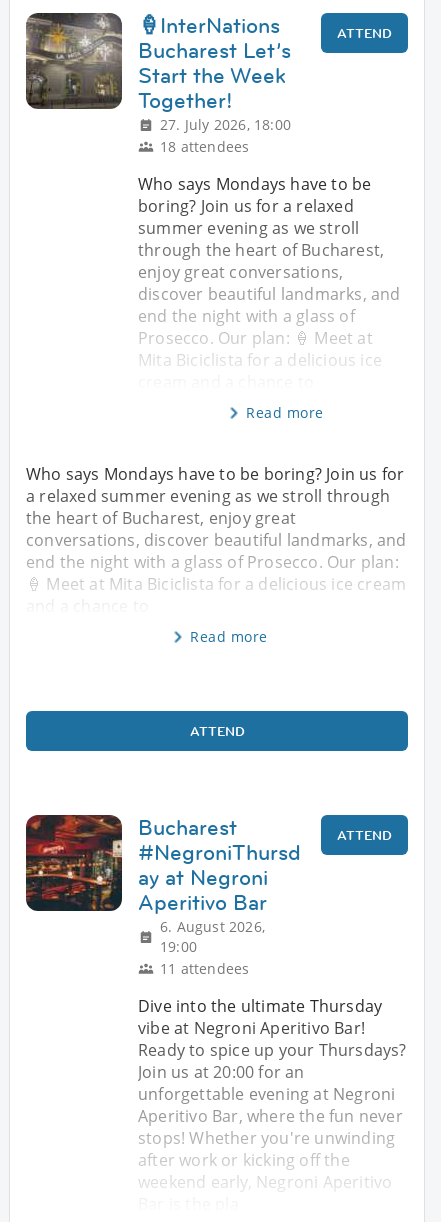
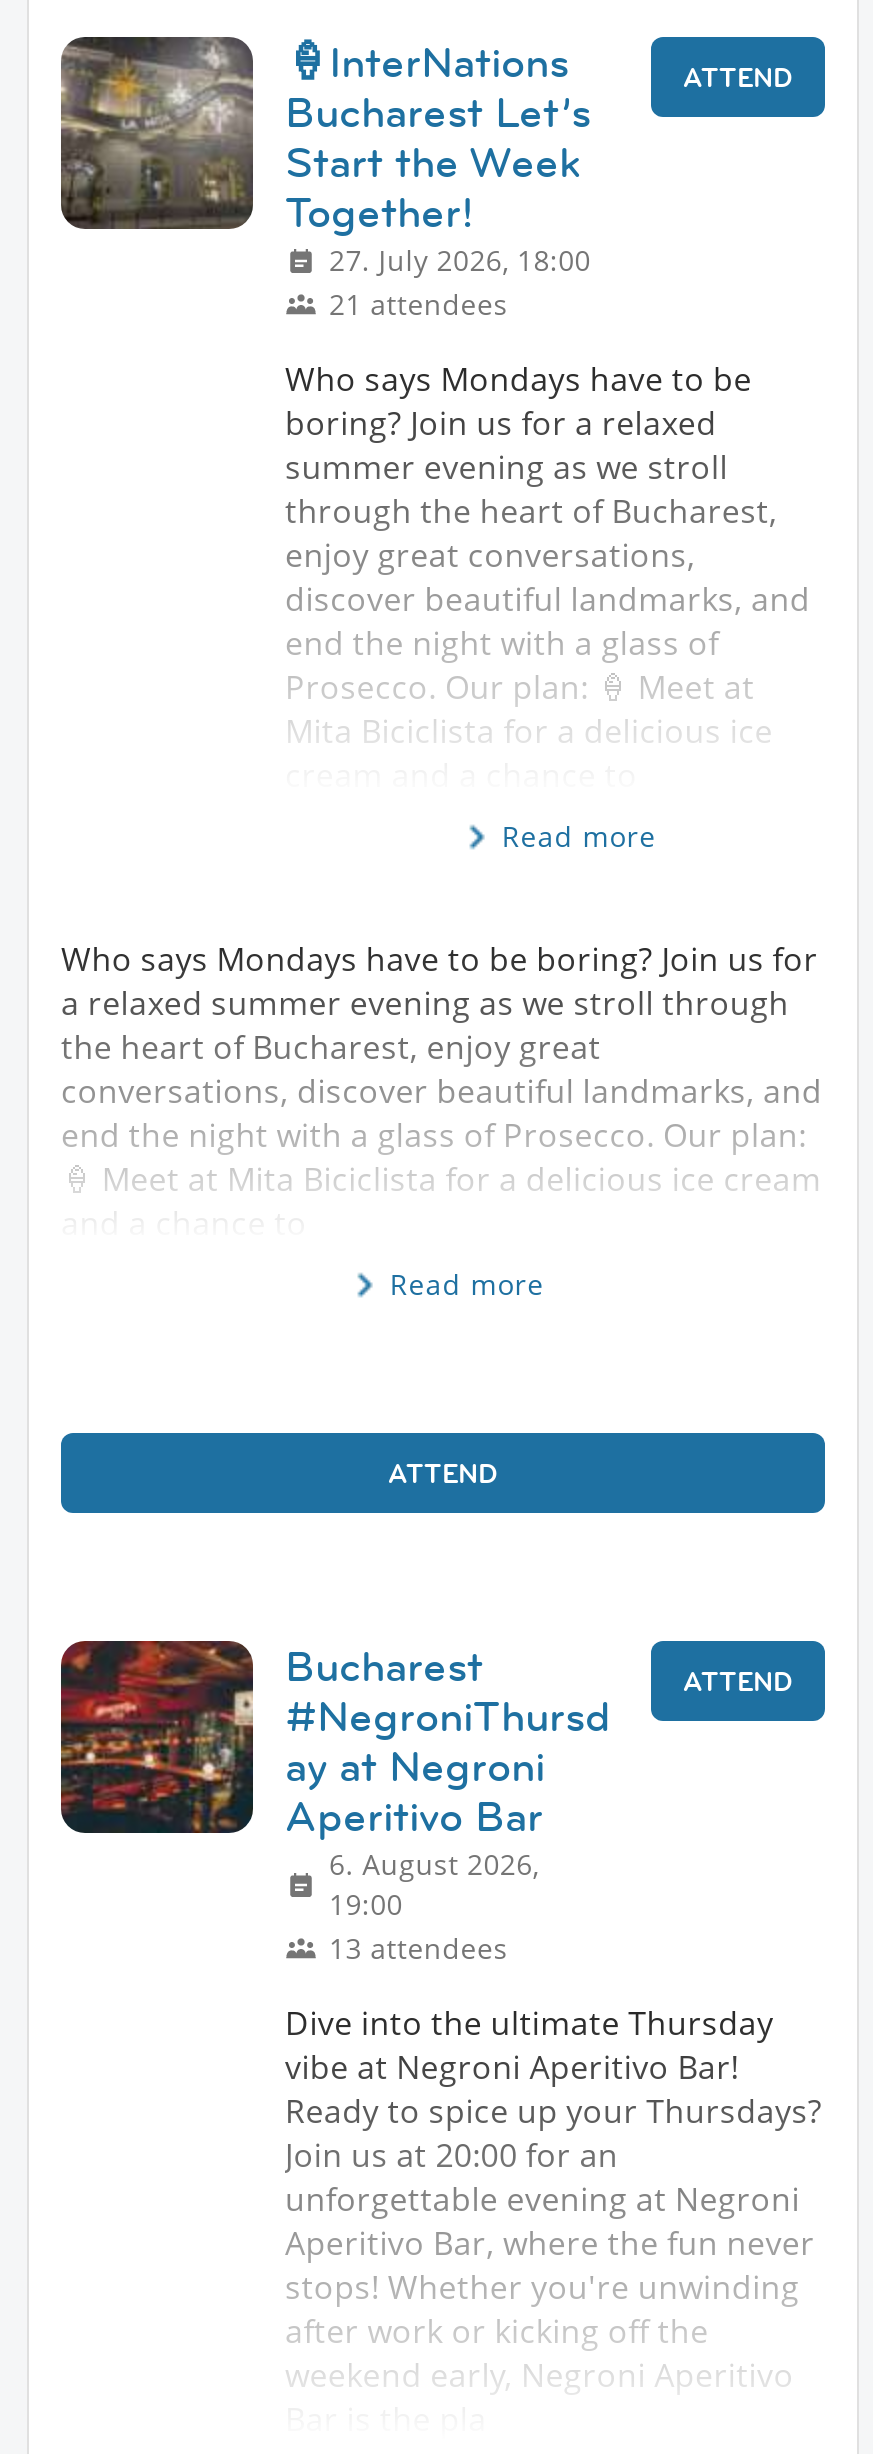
- 18 attendees
+ 21 attendees

- 11 attendees
+ 13 attendees
